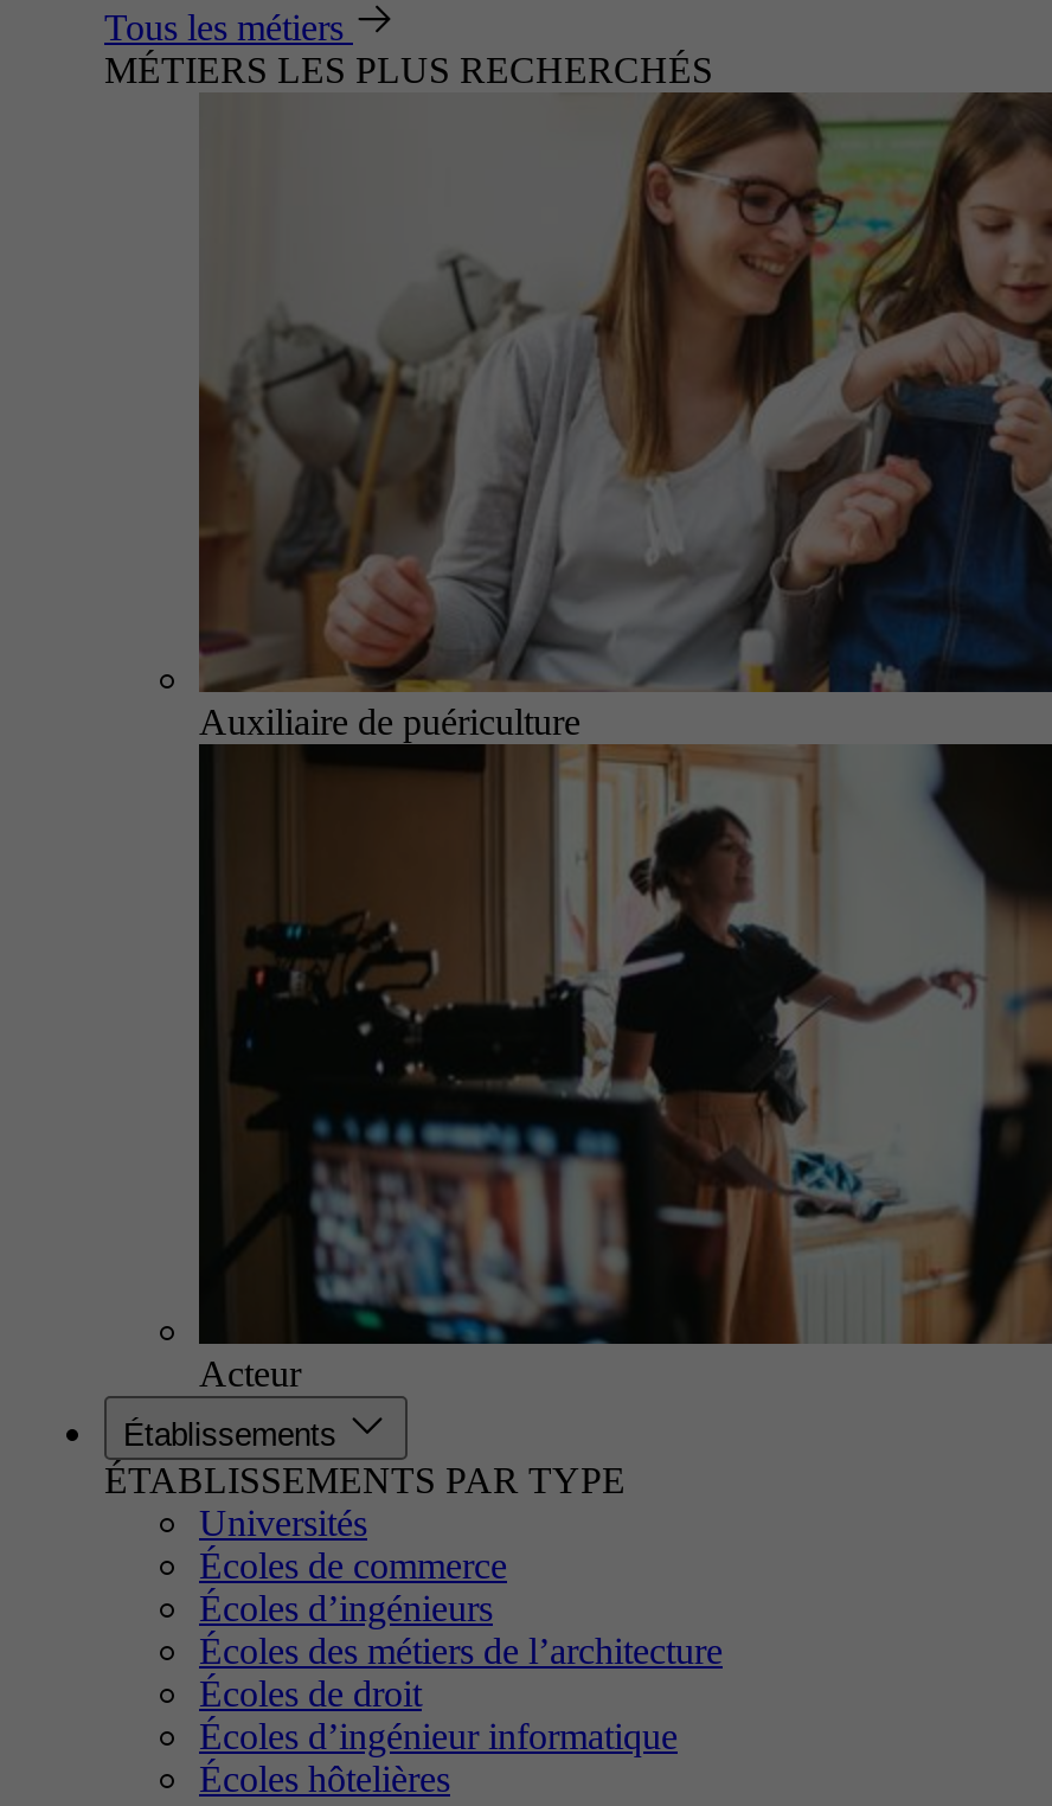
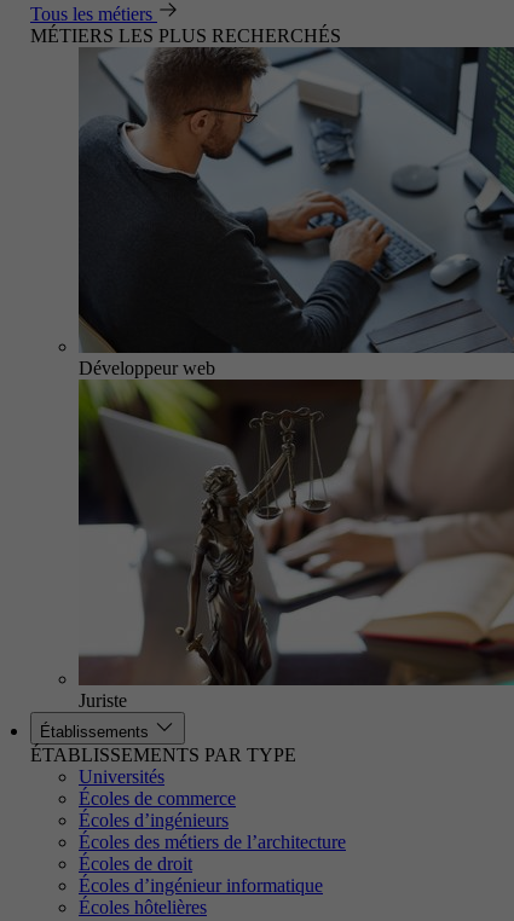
- [image]
- Auxiliaire de puériculture
+ [image]
+ Développeur web

- [image]
- Acteur
+ [image]
+ Juriste
